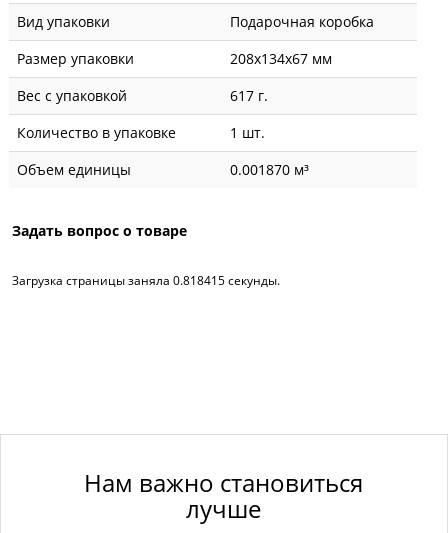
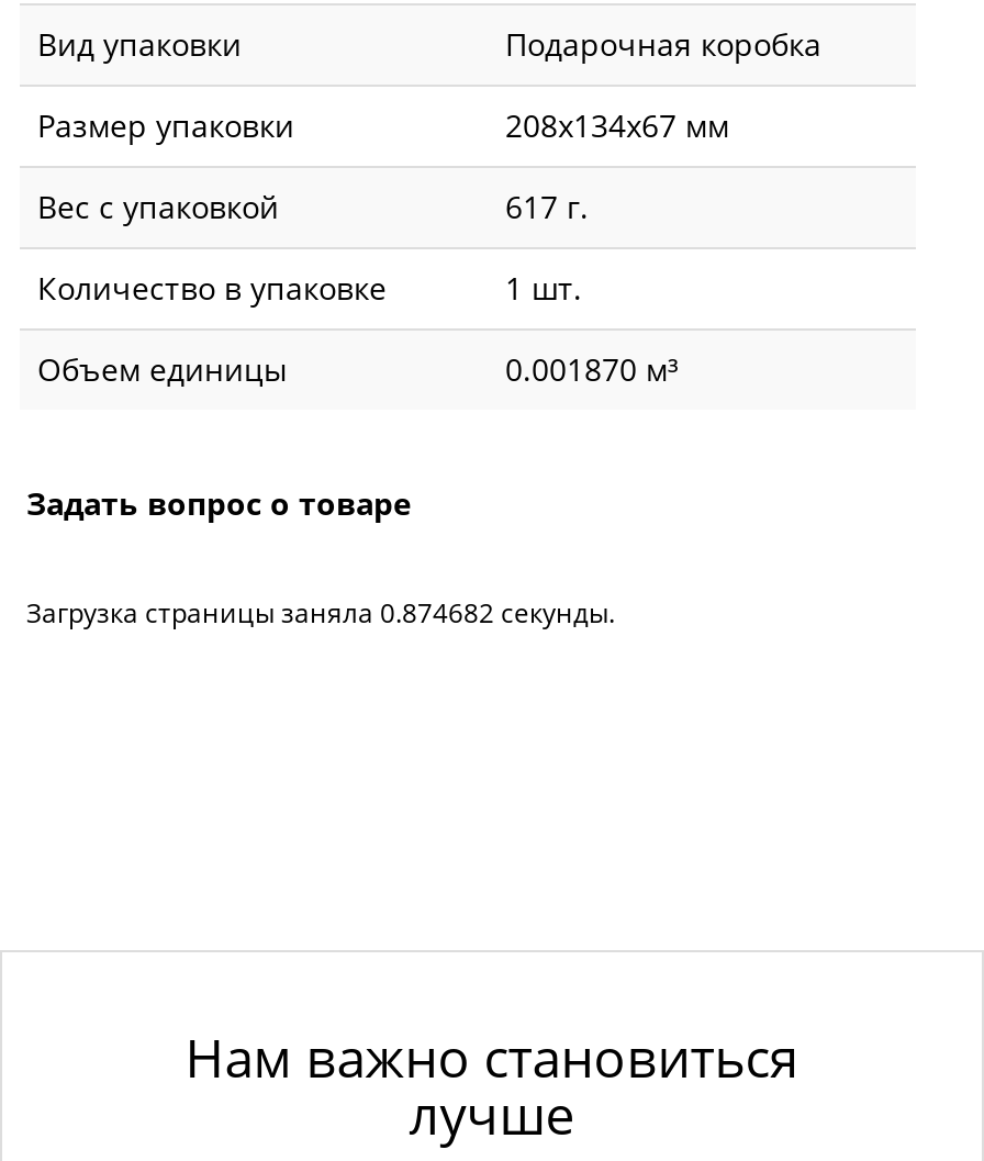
- Загрузка страницы заняла 0.818415 секунды.
+ Загрузка страницы заняла 0.874682 секунды.
